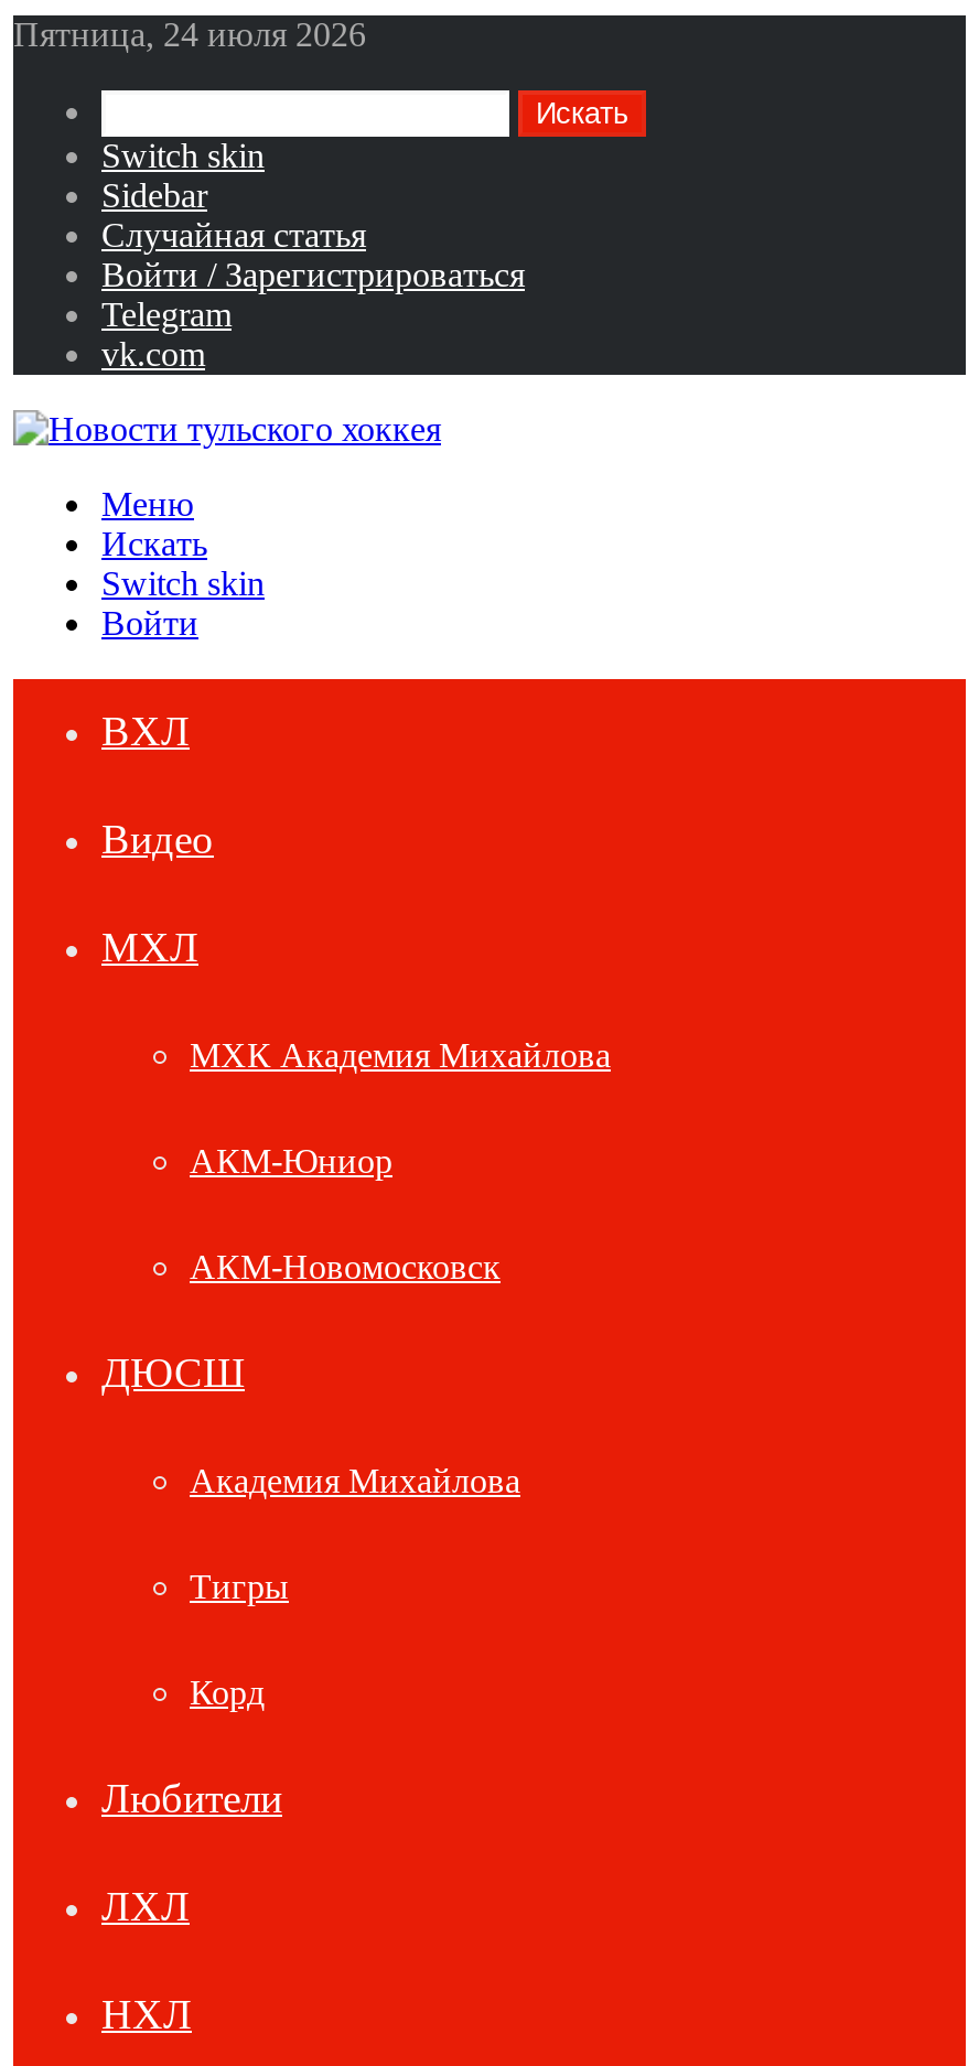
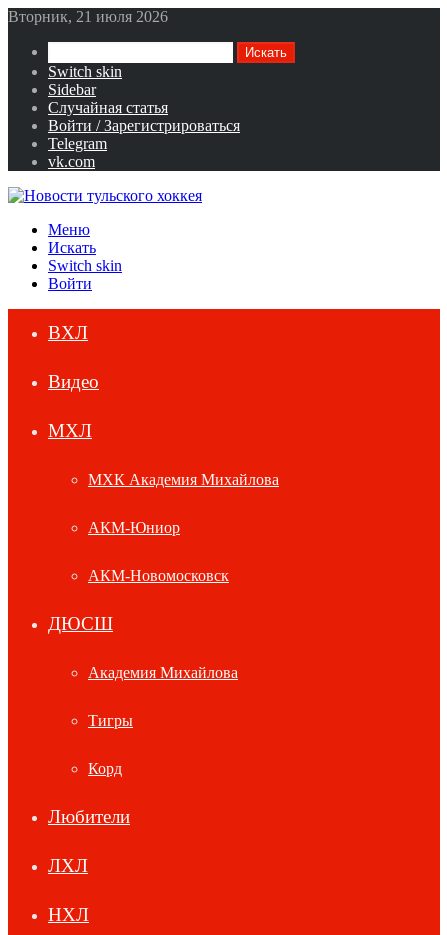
- Пятница, 24 июля 2026
+ Вторник, 21 июля 2026
